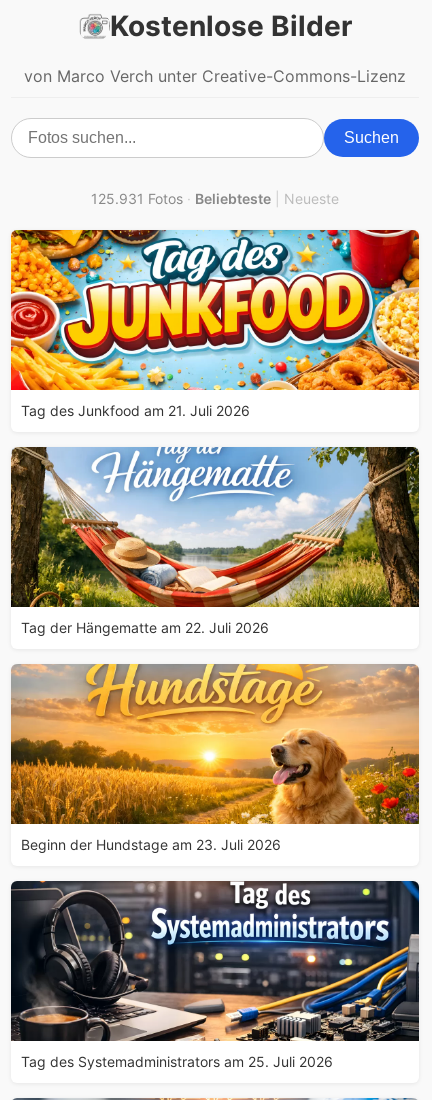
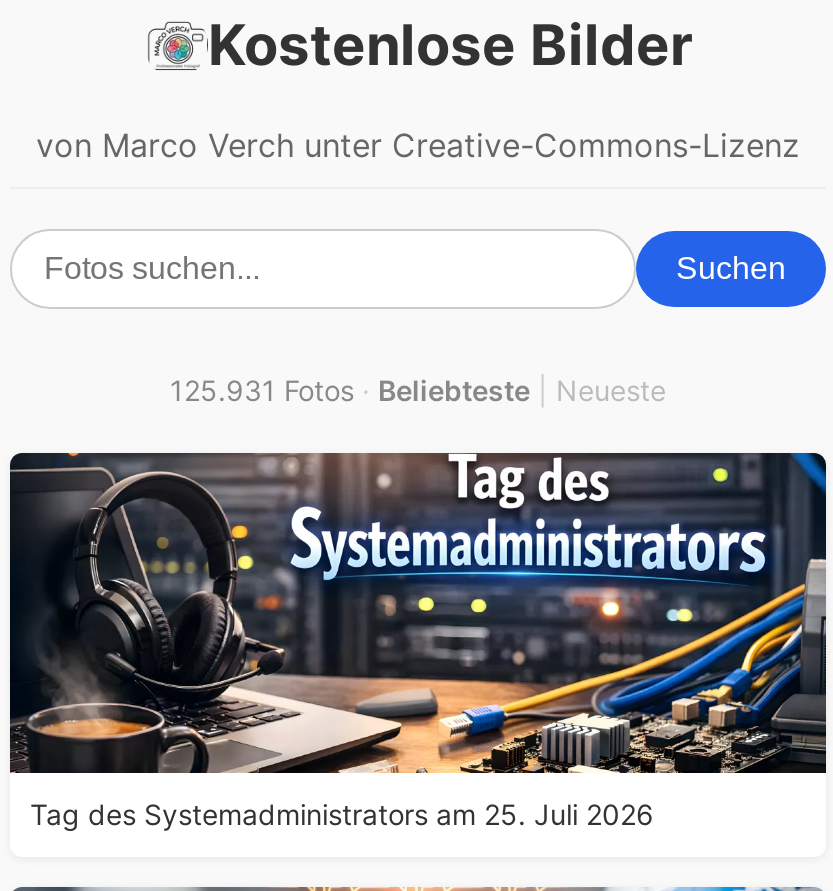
- [image]
- Tag des Junkfood am 21. Juli 2026

- [image]
- Tag der Hängematte am 22. Juli 2026

- [image]
- Beginn der Hundstage am 23. Juli 2026
